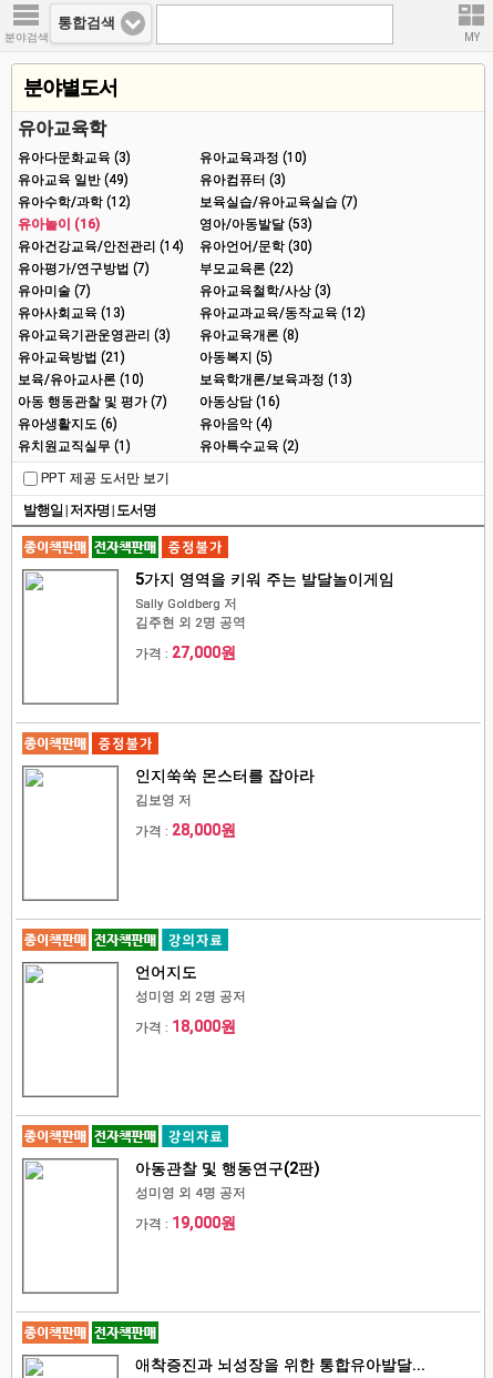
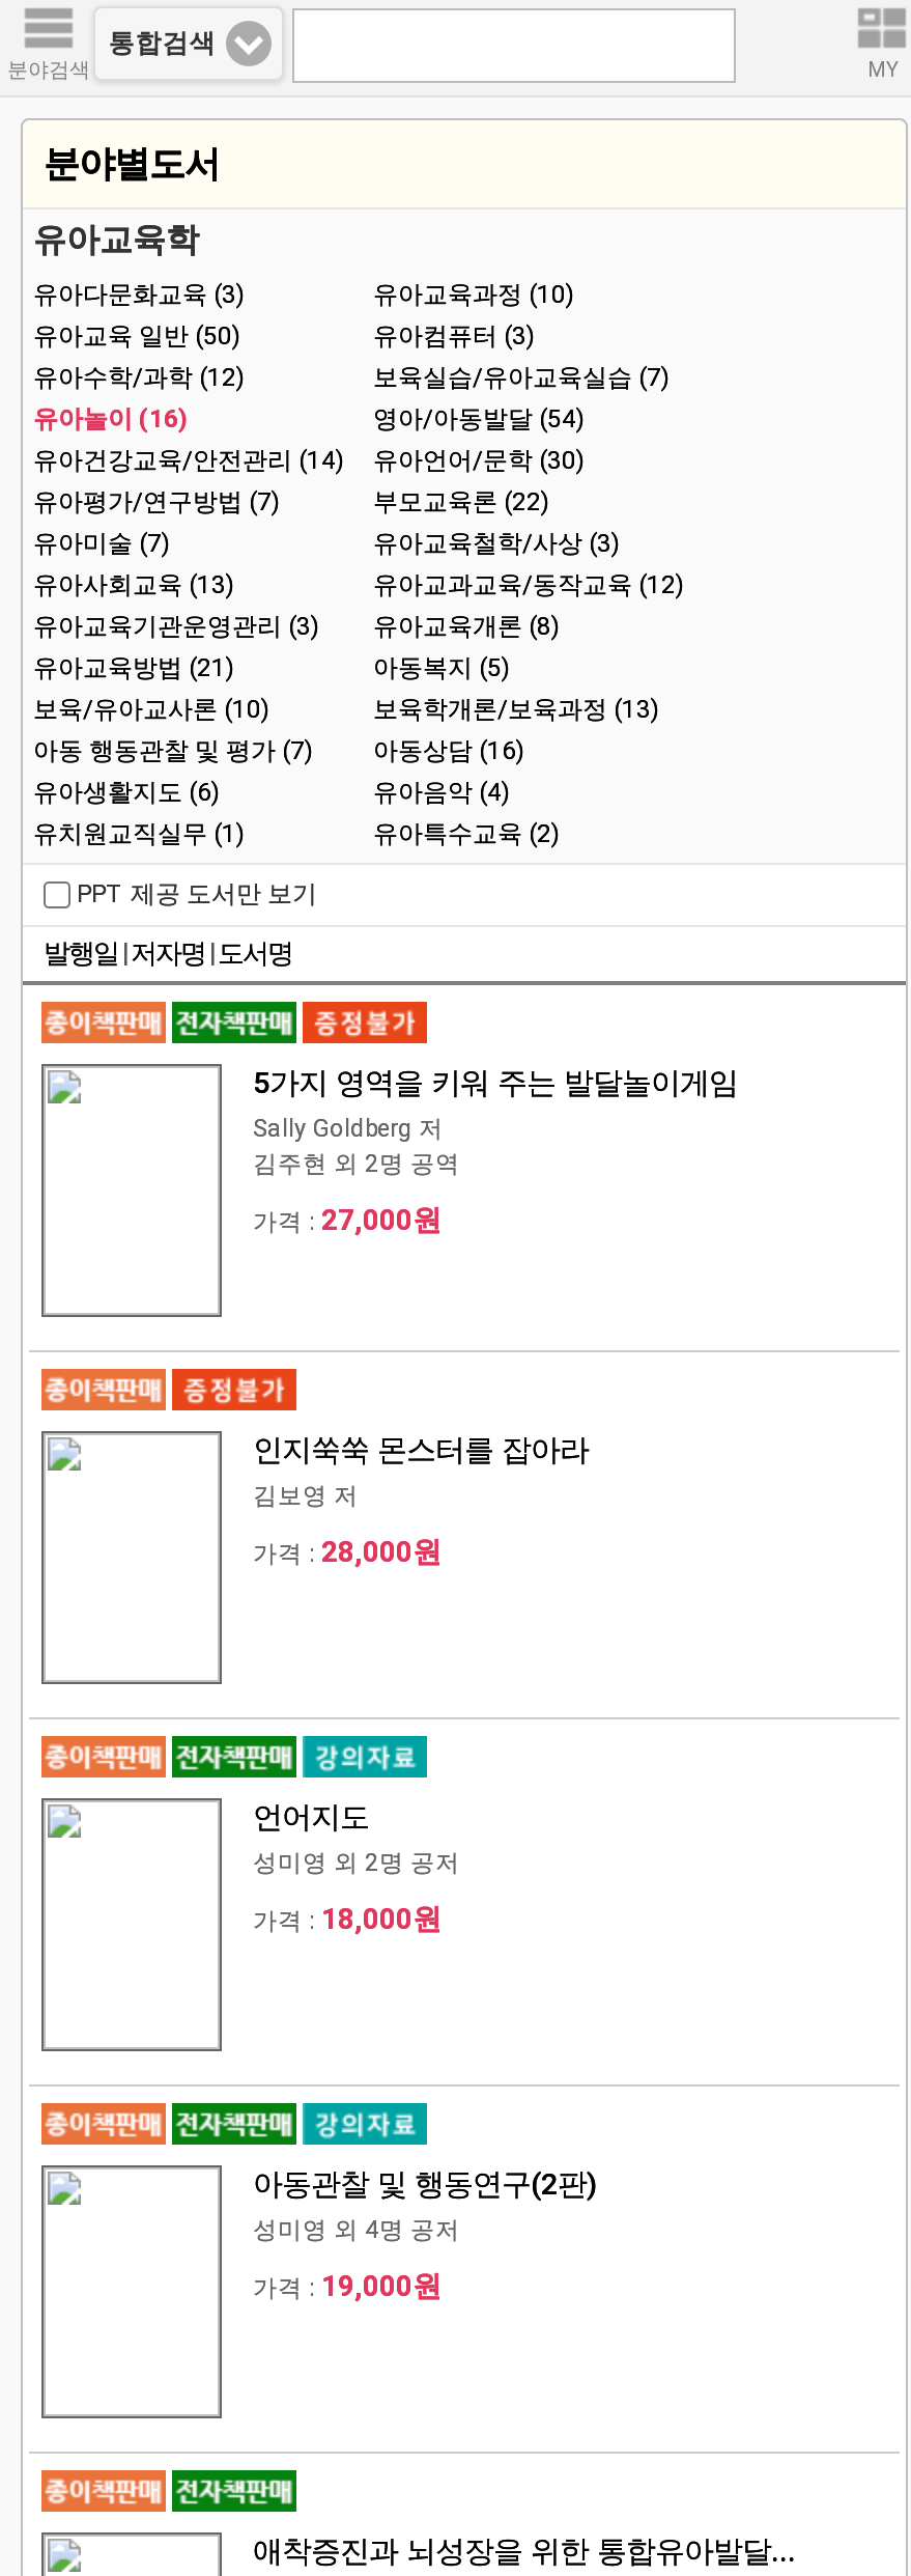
- 유아교육 일반 (49)
+ 유아교육 일반 (50)

- 영아/아동발달 (53)
+ 영아/아동발달 (54)
